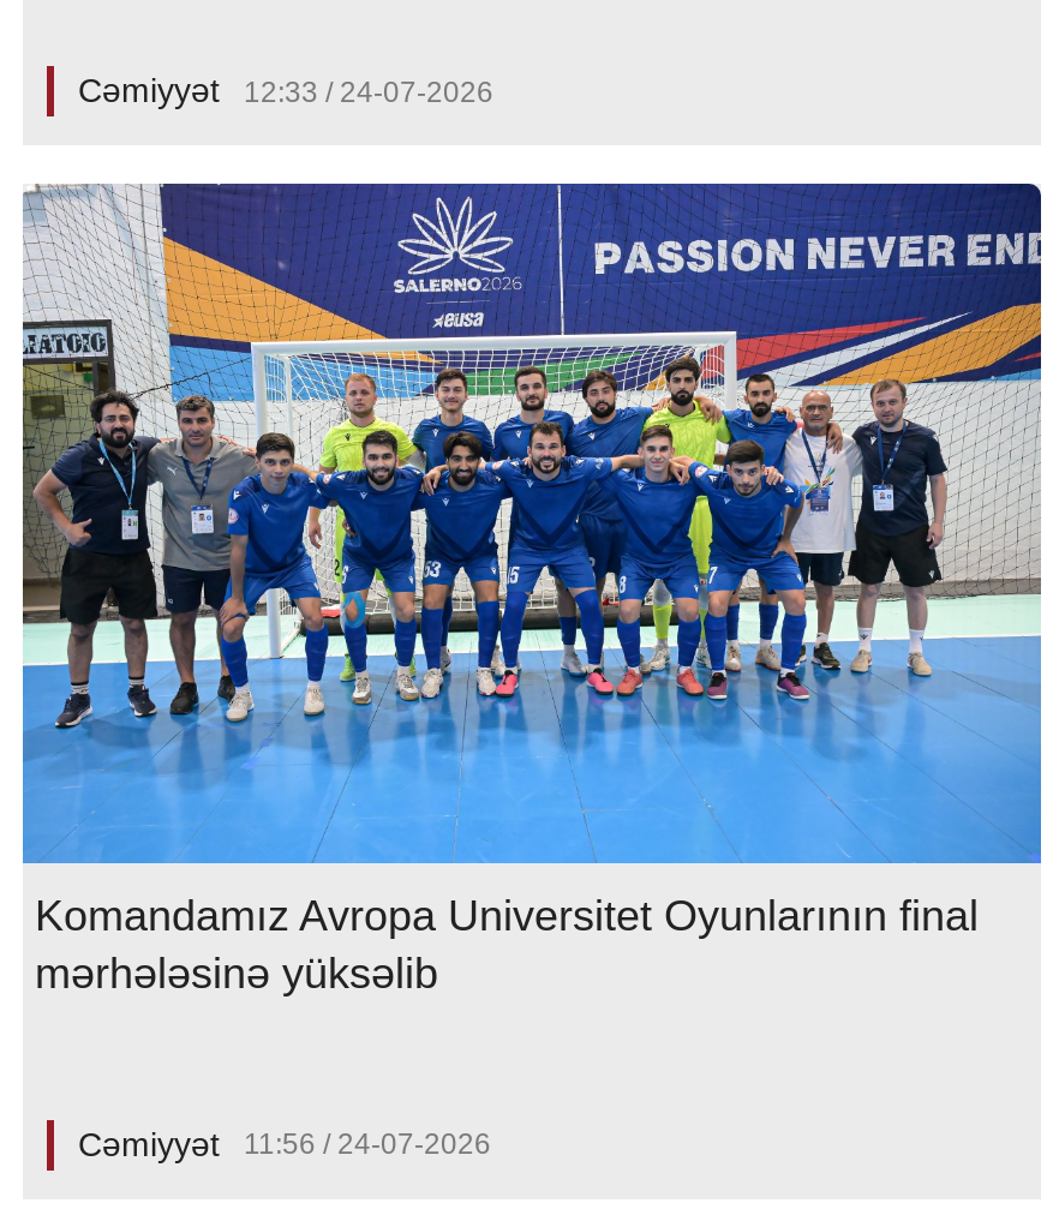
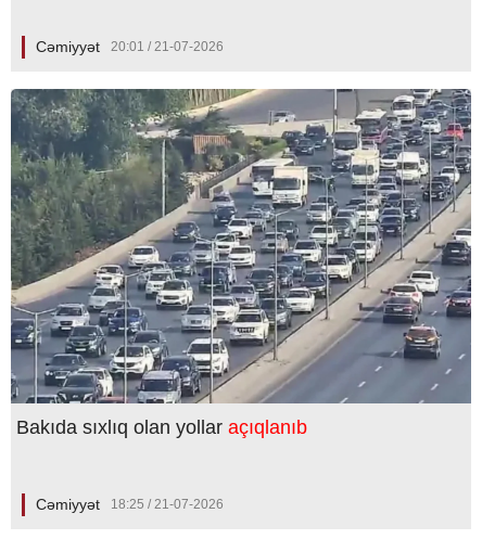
- Cəmiyyət 12:33 / 24-07-2026
+ Cəmiyyət 20:01 / 21-07-2026

- [image]
- Komandamız Avropa Universitet Oyunlarının final
- mərhələsinə yüksəlib
+ [image]
+ Bakıda sıxlıq olan yollar açıqlanıb

- Cəmiyyət 11:56 / 24-07-2026
+ Cəmiyyət 18:25 / 21-07-2026
